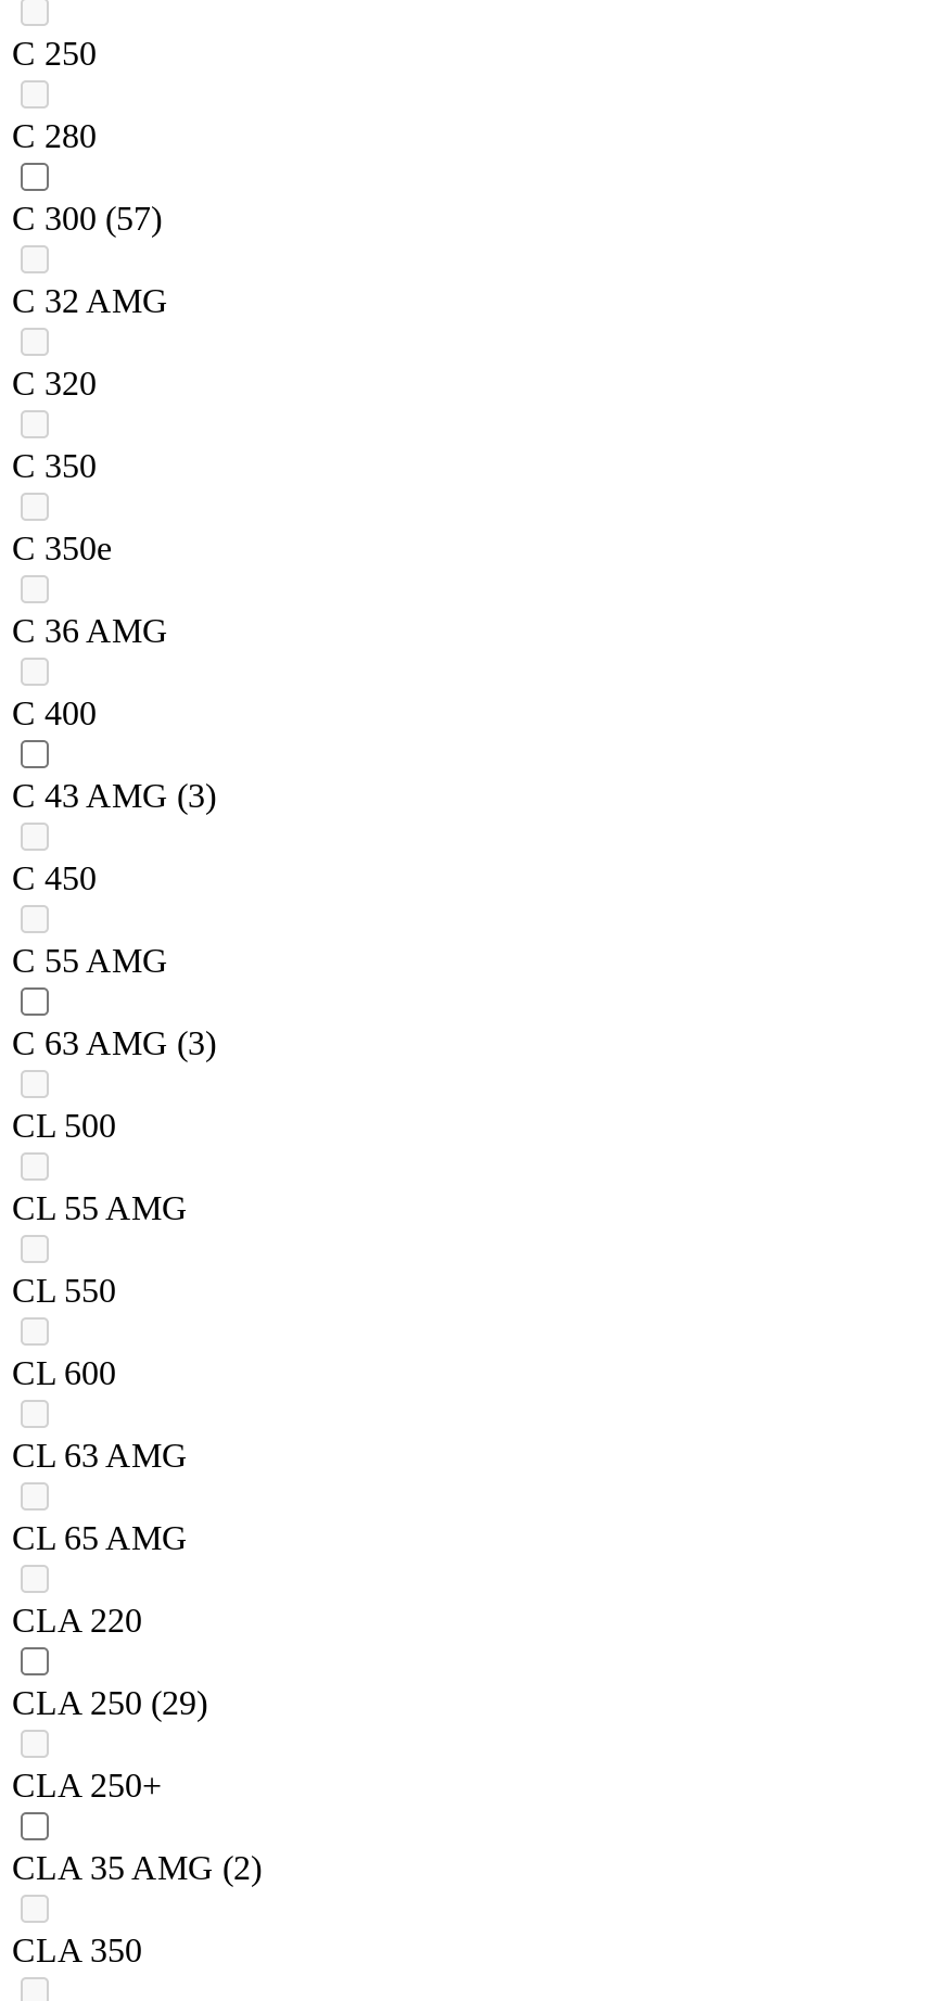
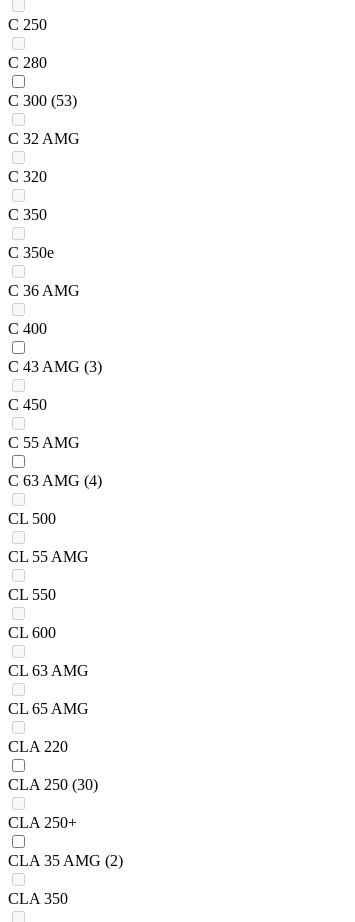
- C 300 (57)
+ C 300 (53)

- C 63 AMG (3)
+ C 63 AMG (4)

- CLA 250 (29)
+ CLA 250 (30)
